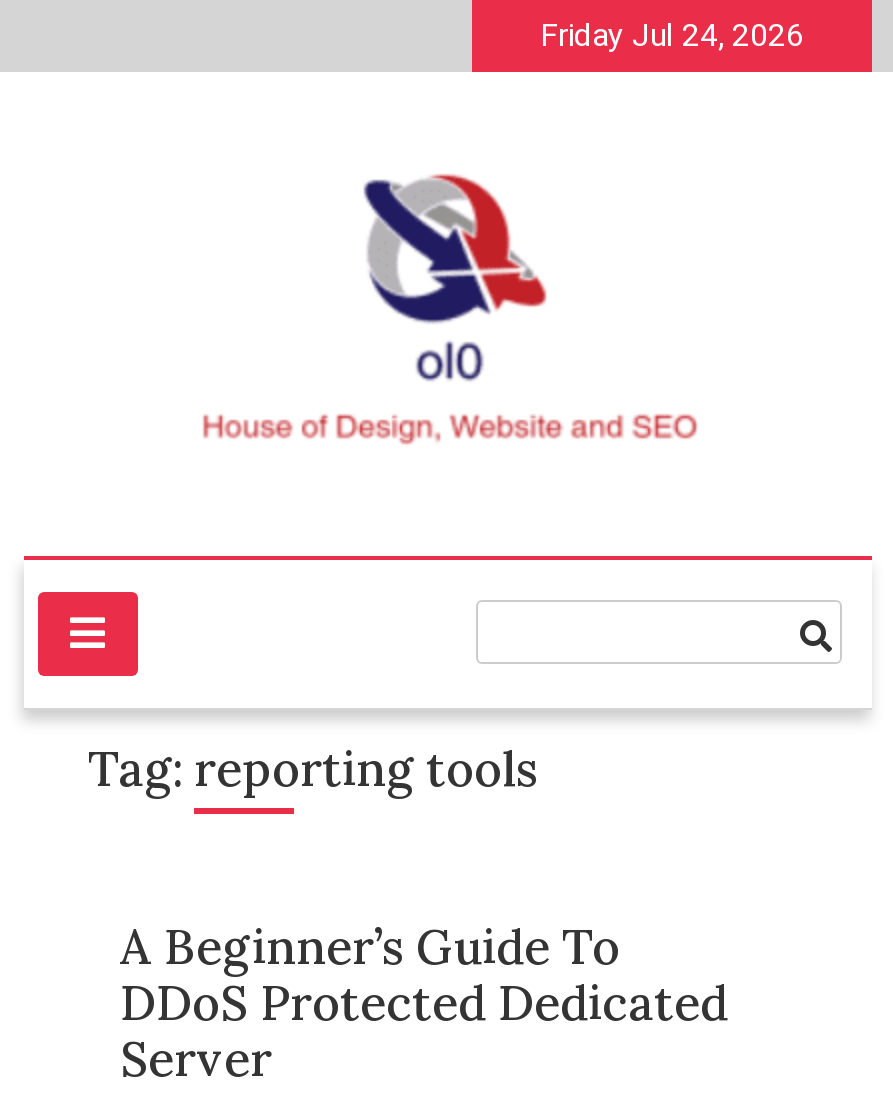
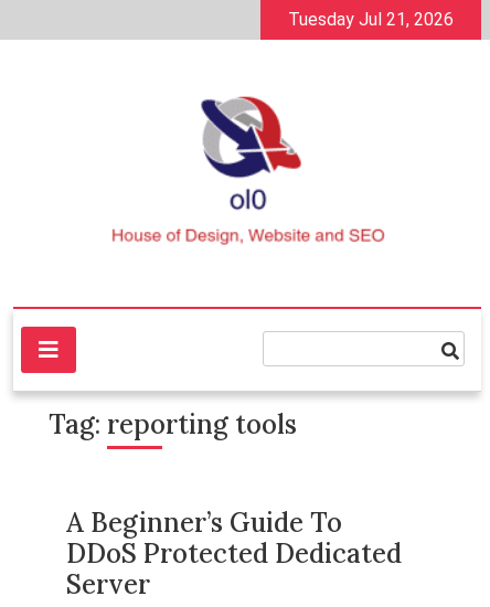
- Friday Jul 24, 2026
+ Tuesday Jul 21, 2026
